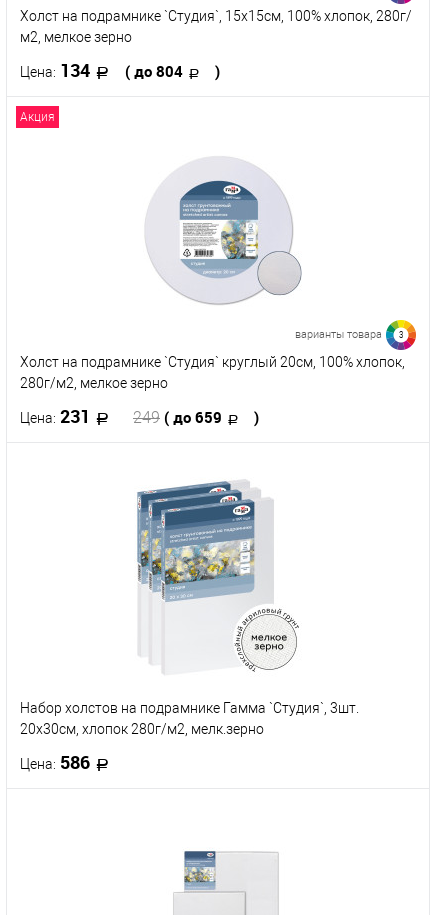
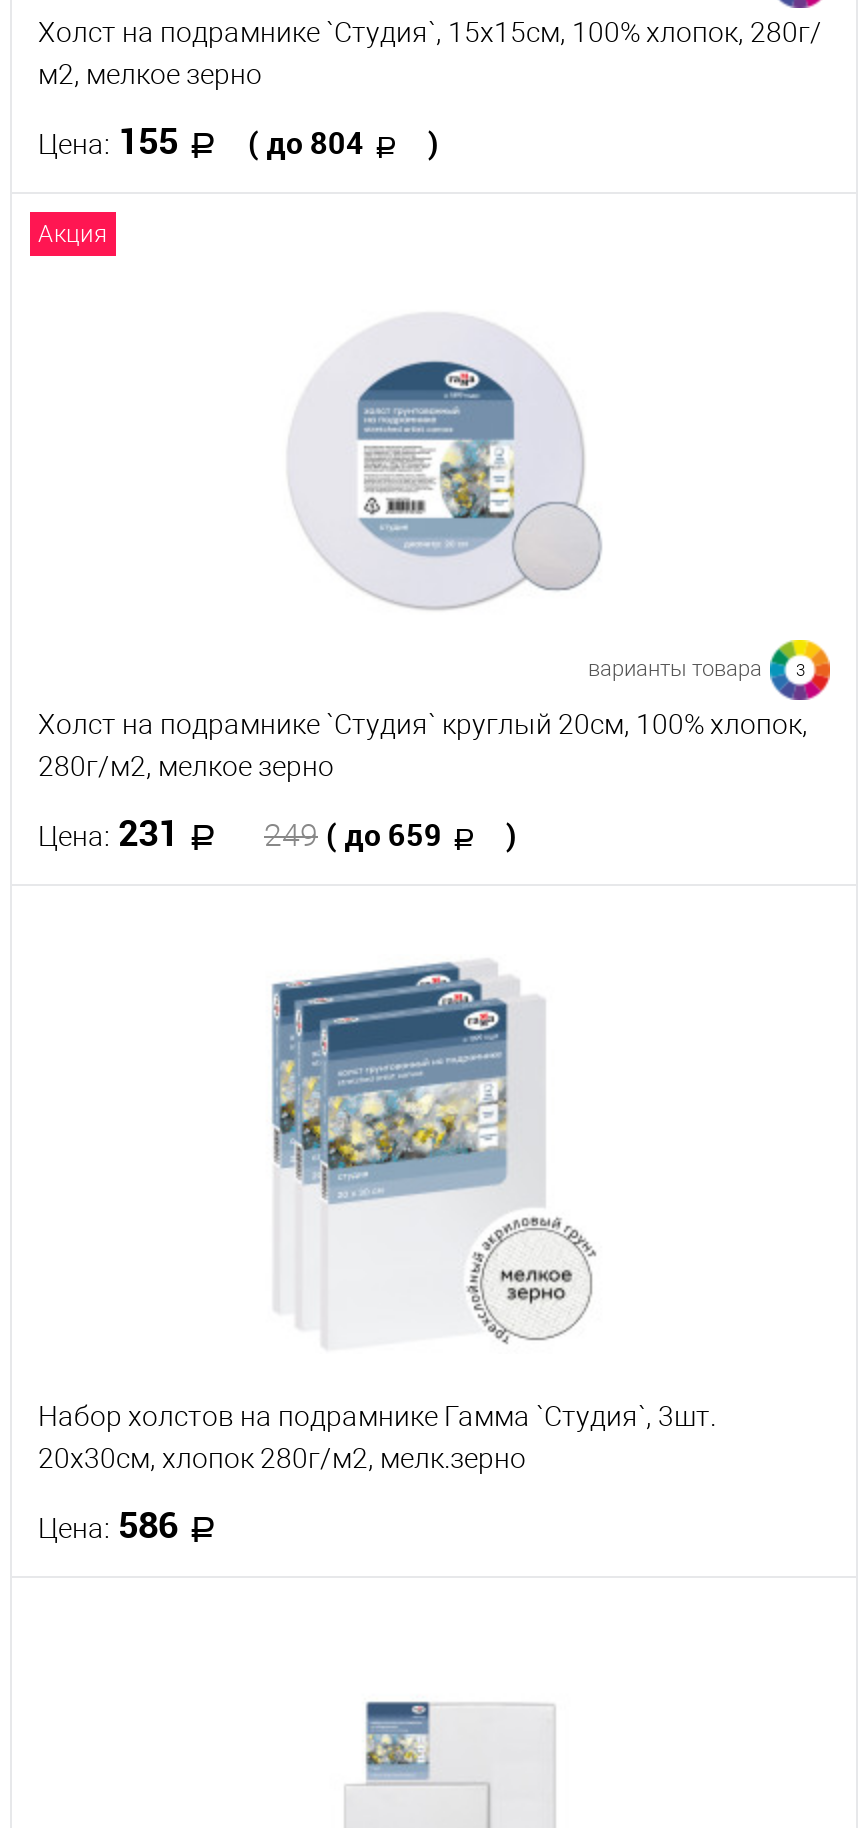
- Цена: 134
+ Цена: 155
